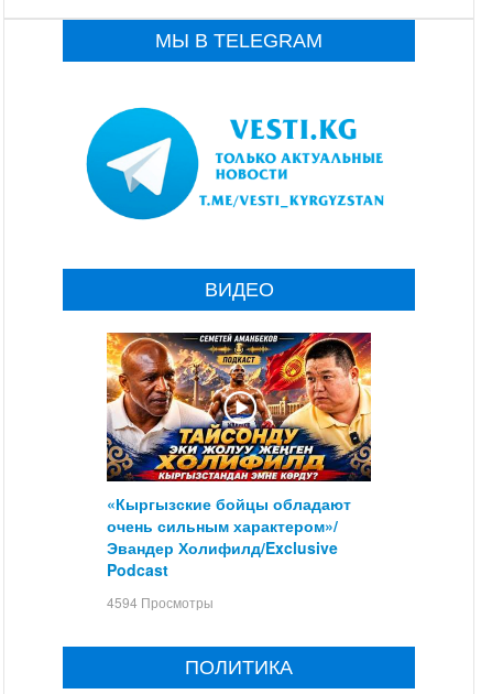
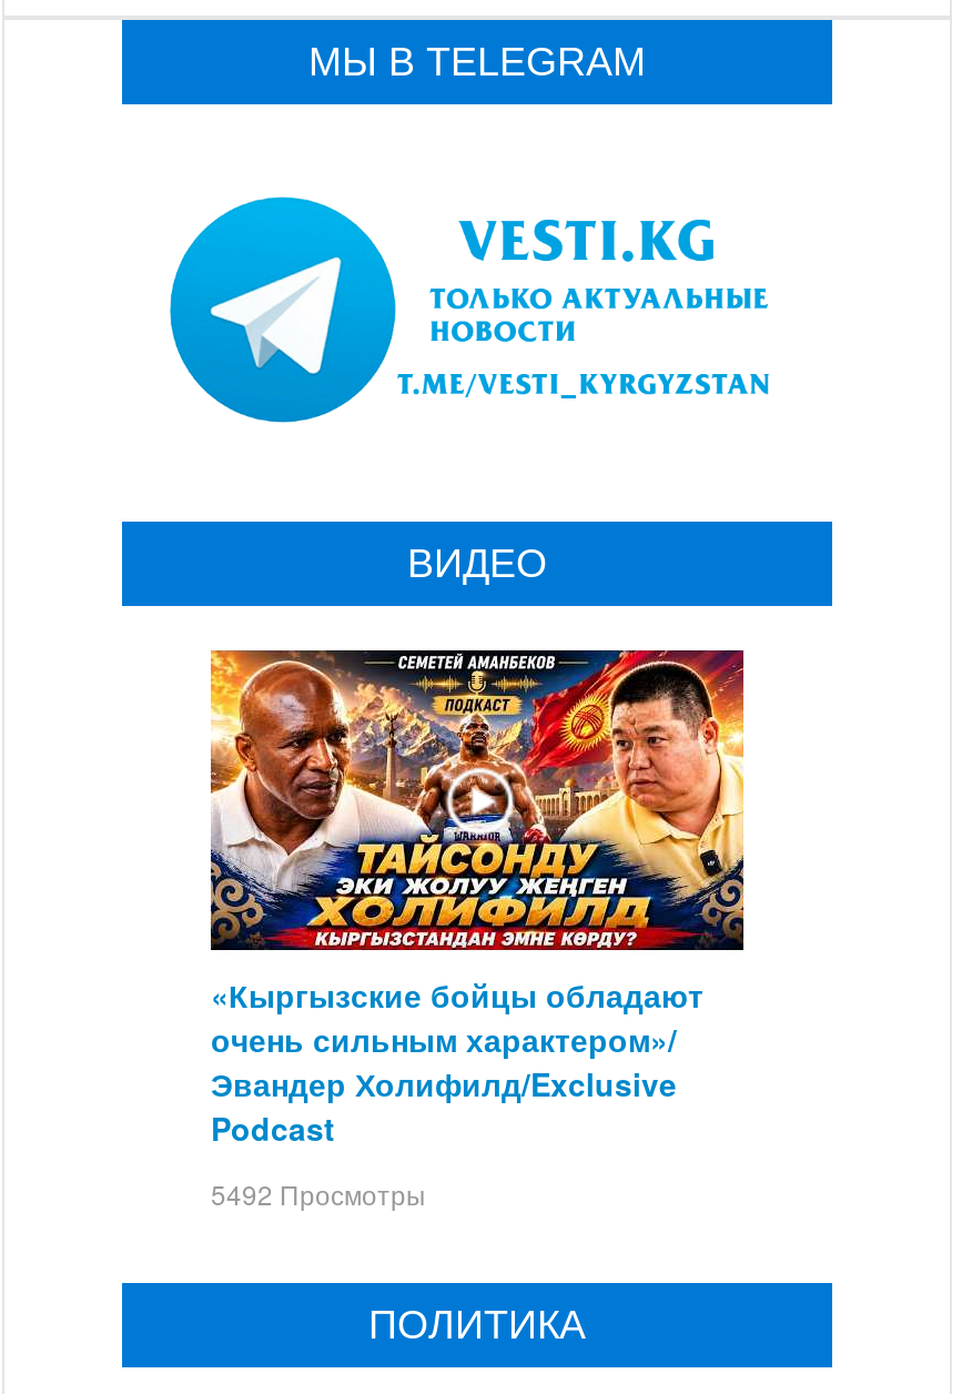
- 4594 Просмотры
+ 5492 Просмотры
